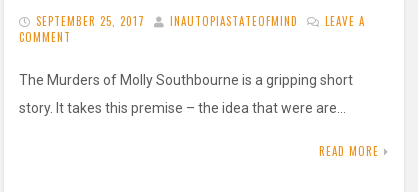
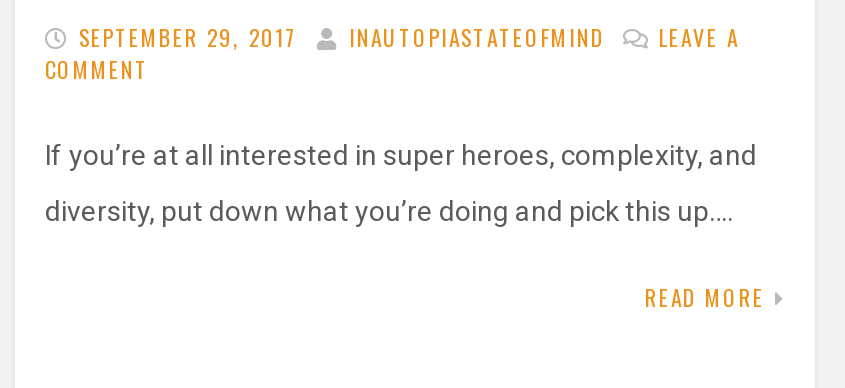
- SEPTEMBER 25, 2017 INAUTOPIASTATEOFMIND LEAVE A
+ SEPTEMBER 29, 2017 INAUTOPIASTATEOFMIND LEAVE A

- The Murders of Molly Southbourne is a gripping short
+ If you’re at all interested in super heroes, complexity, and

- story. It takes this premise – the idea that were are…
+ diversity, put down what you’re doing and pick this up….
